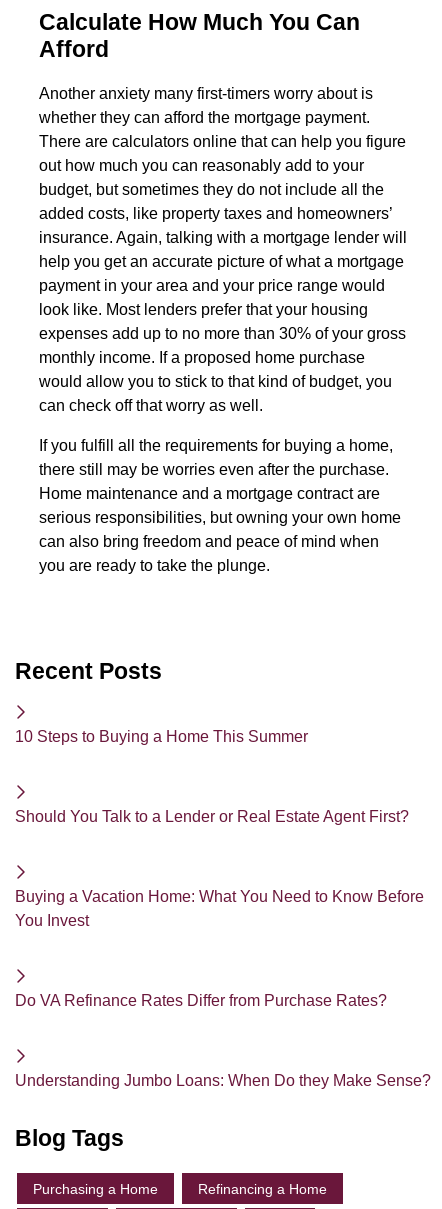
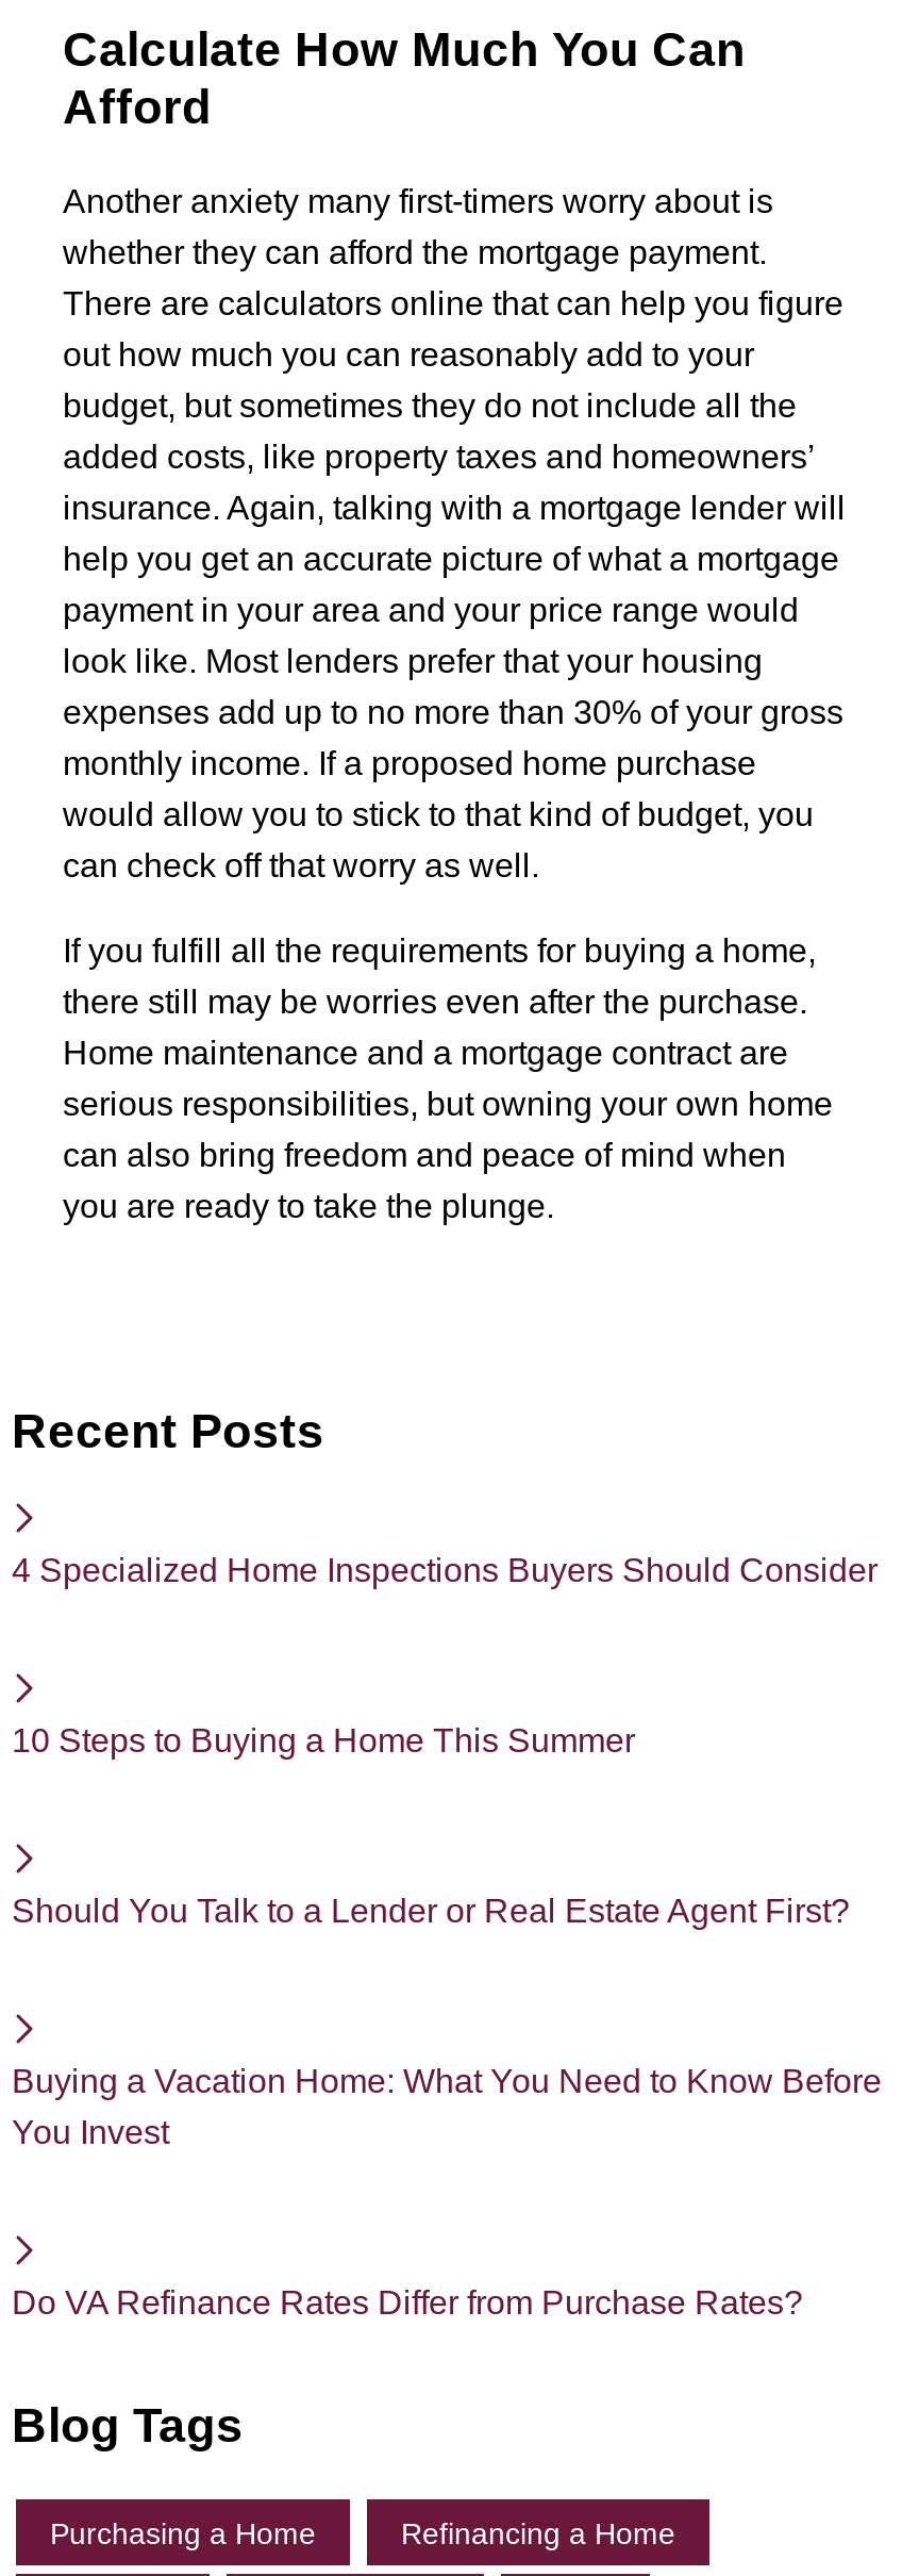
+ 4 Specialized Home Inspections Buyers Should Consider

moved down: 10 Steps to Buying a Home This Summer | Should You Talk to a Lender or Real Estate Agent First? | Buying a Vacation Home: What You Need to Know Before | You Invest | Do VA Refinance Rates Differ from Purchase Rates?

- Understanding Jumbo Loans: When Do they Make Sense?
